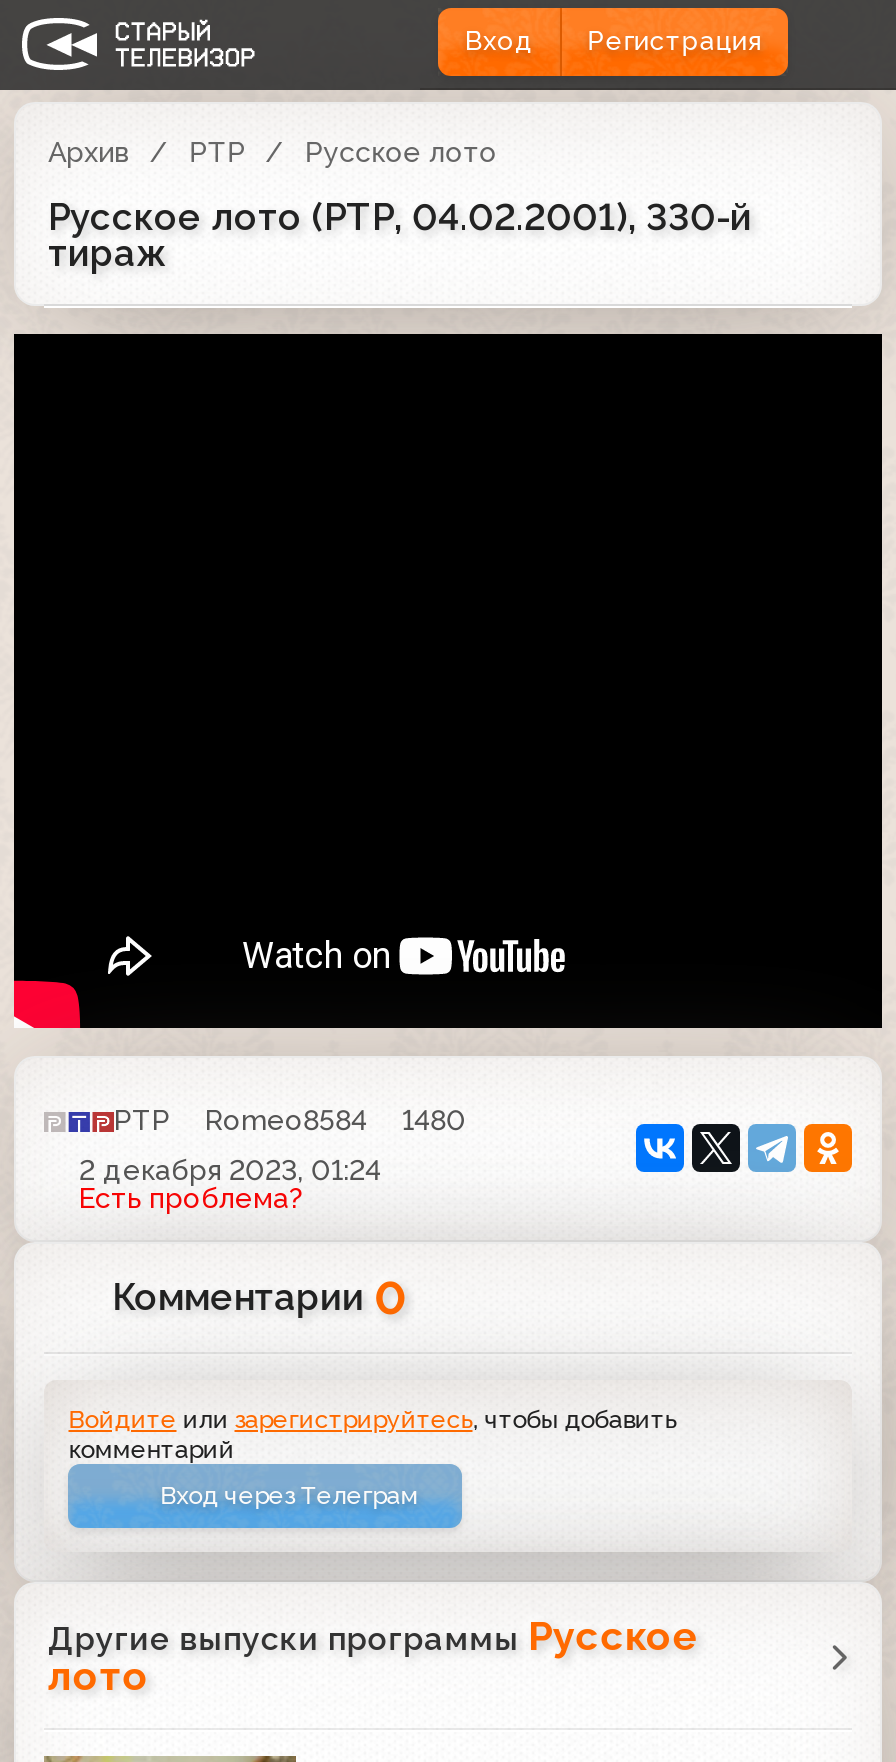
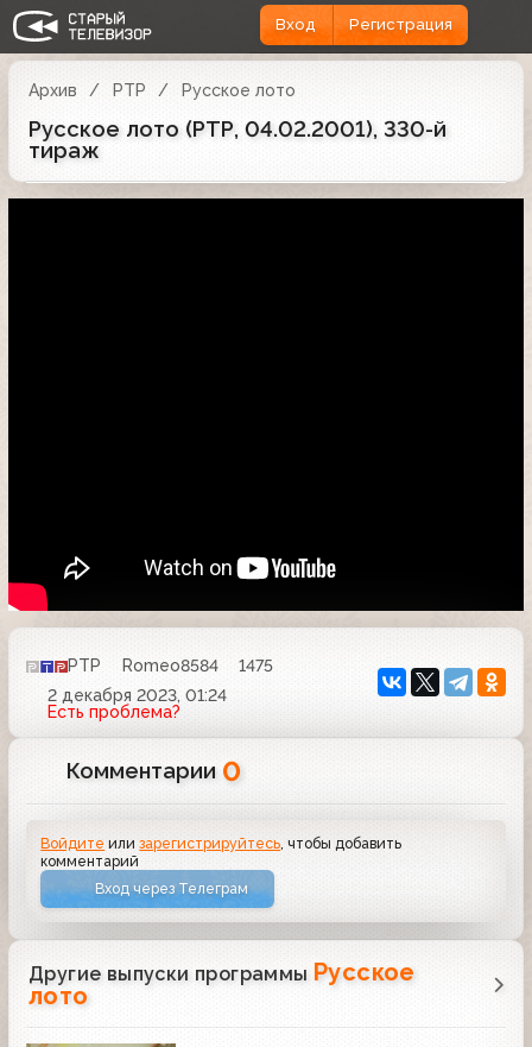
- РТР Romeo8584 1480
+ РТР Romeo8584 1475
